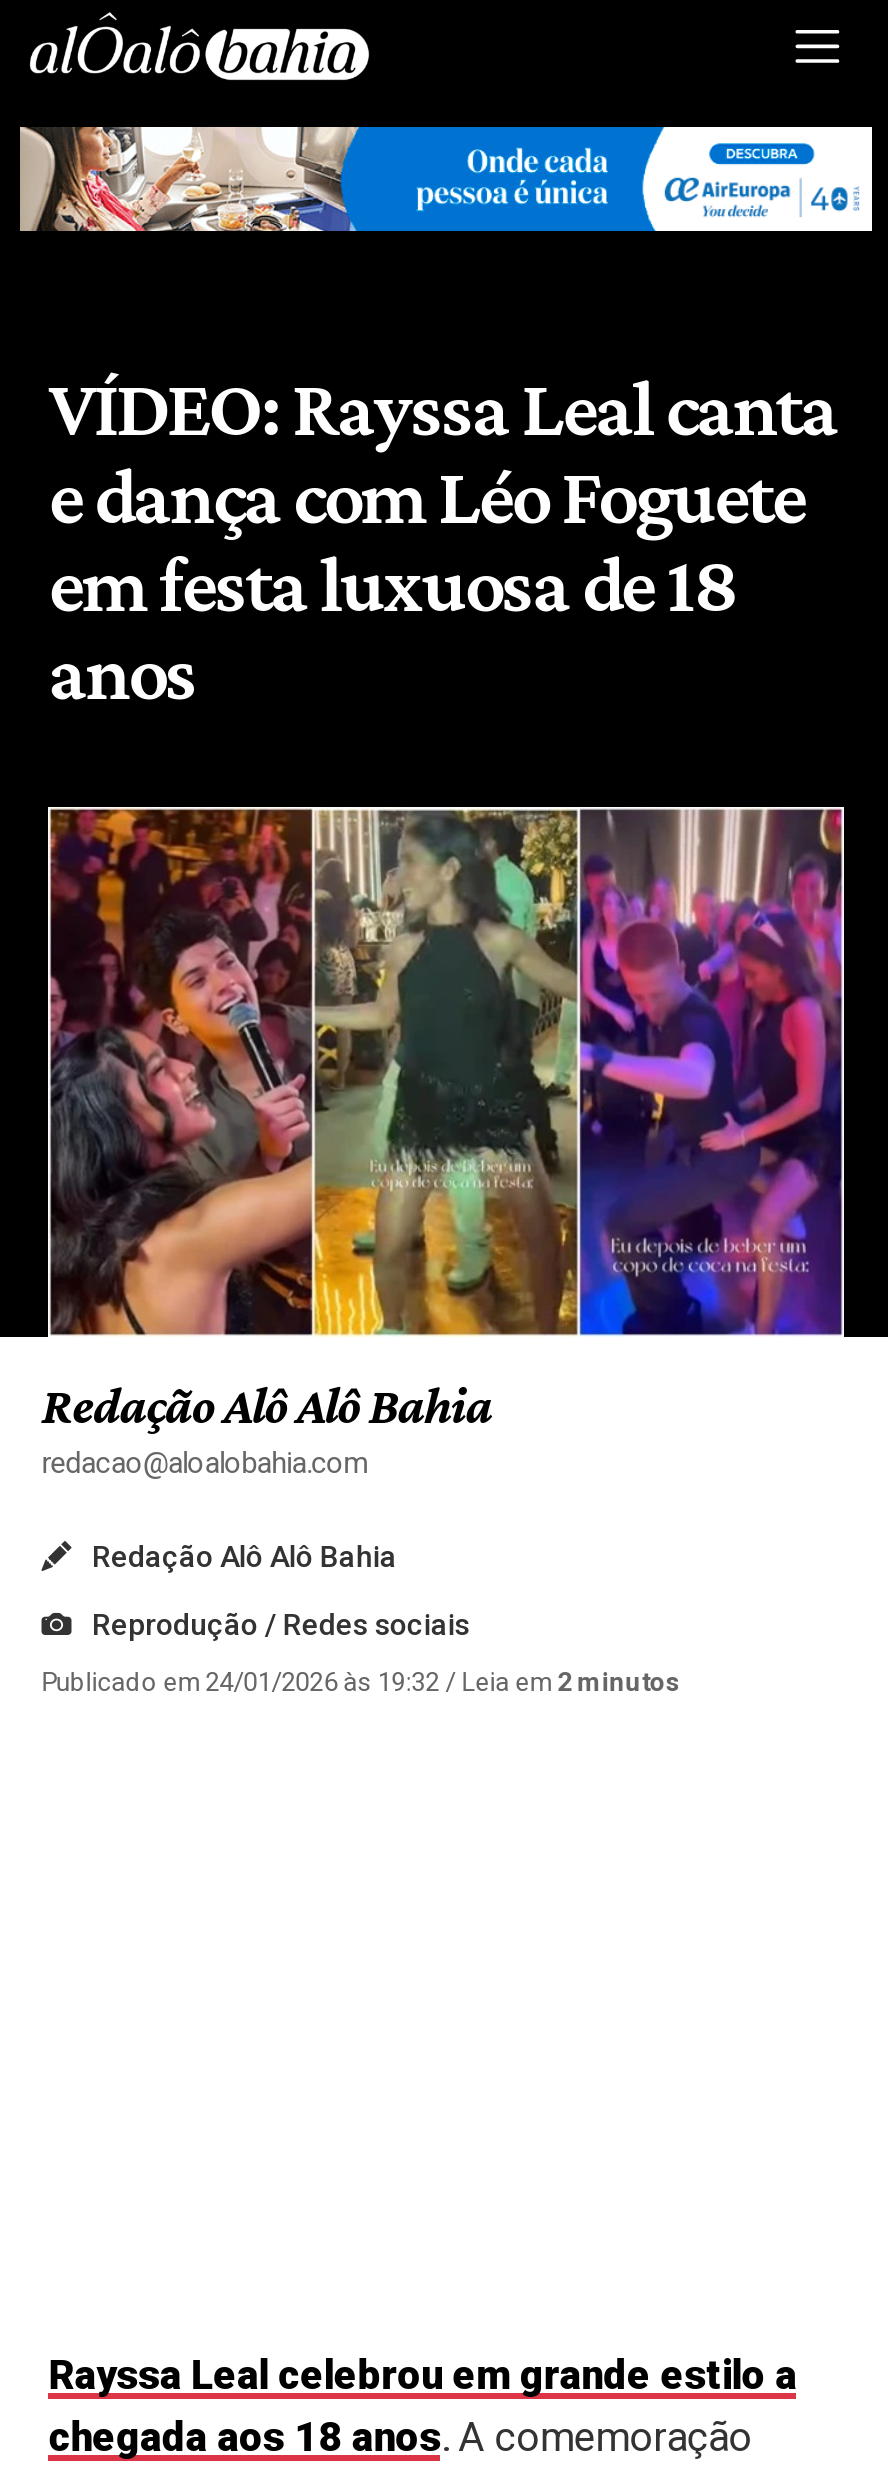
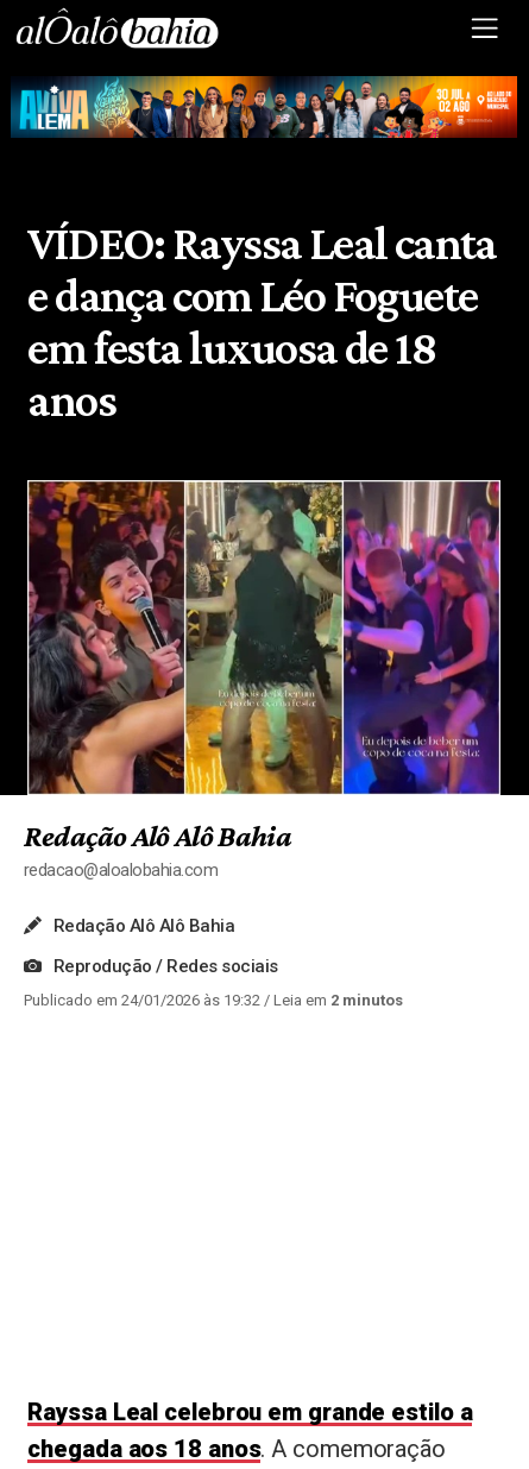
- [image]
+ [image]
